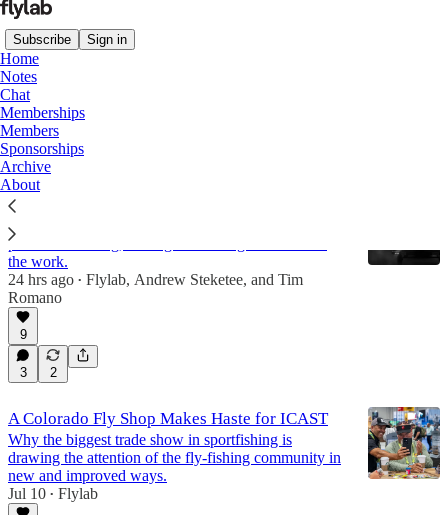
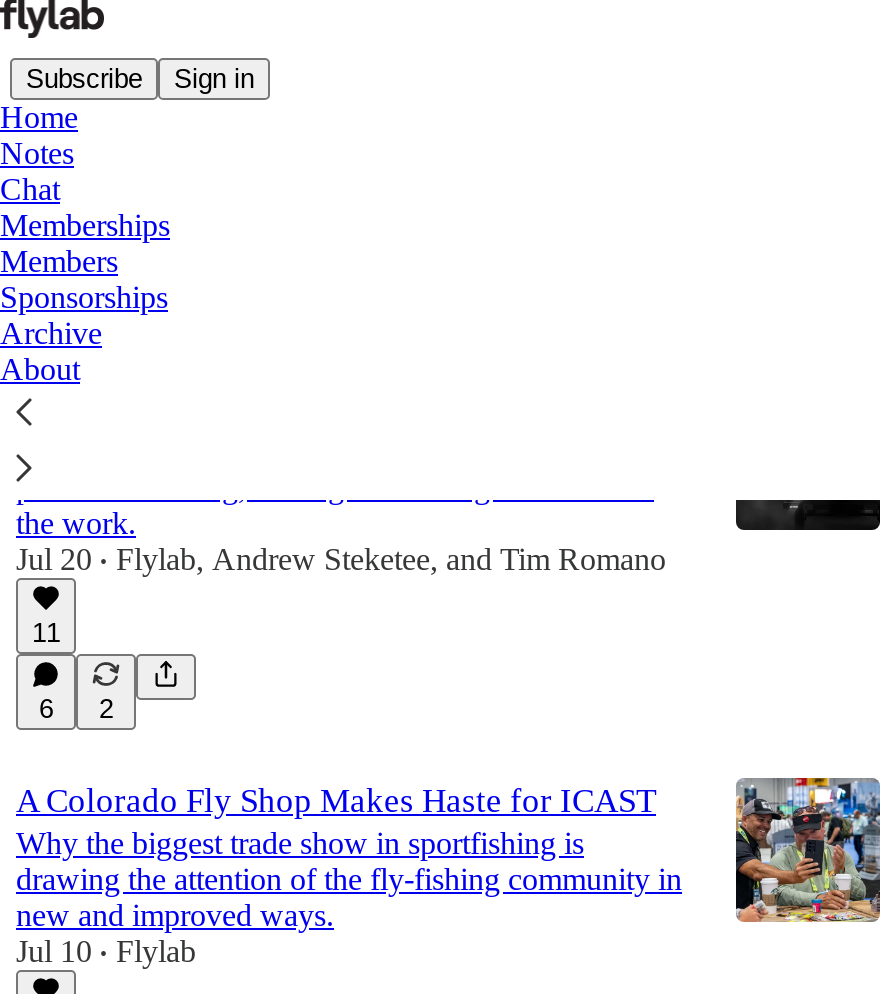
- 24 hrs ago • Flylab, Andrew Steketee, and Tim
- Romano
+ Jul 20 • Flylab, Andrew Steketee, and Tim Romano

- 9
+ 11

- 3 2
+ 6 2
